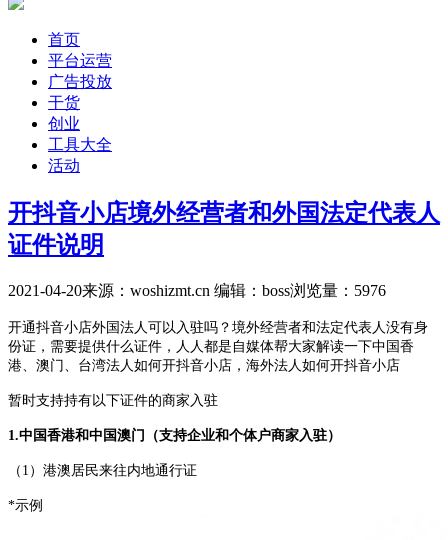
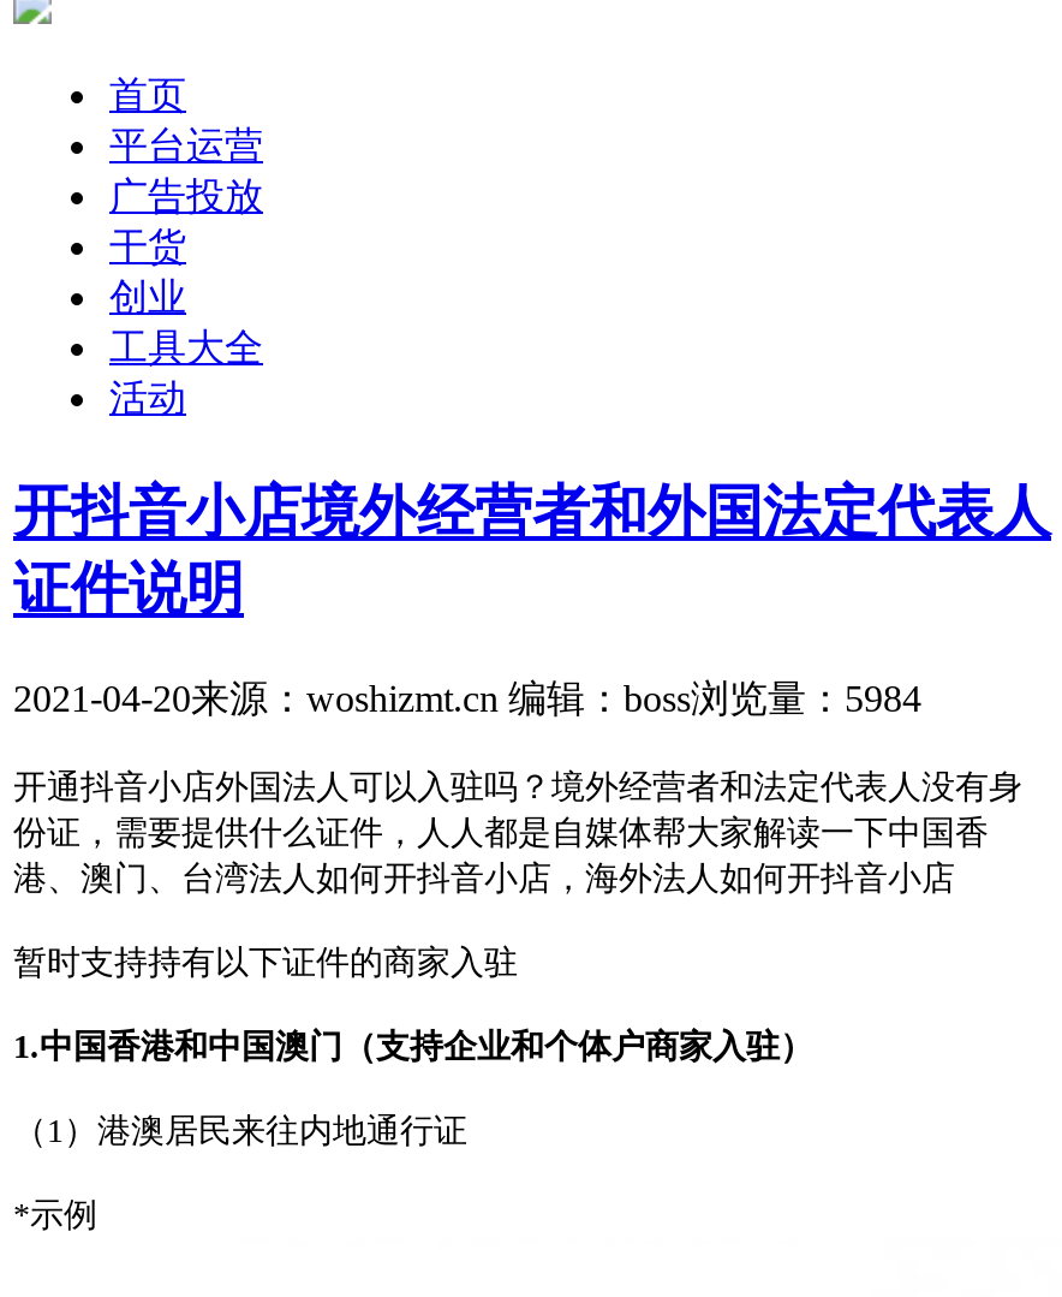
- 2021-04-20来源：woshizmt.cn 编辑：boss浏览量：5976
+ 2021-04-20来源：woshizmt.cn 编辑：boss浏览量：5984
